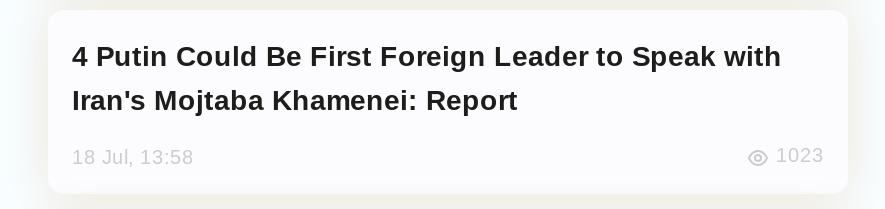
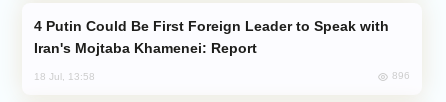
- 1023
+ 896
